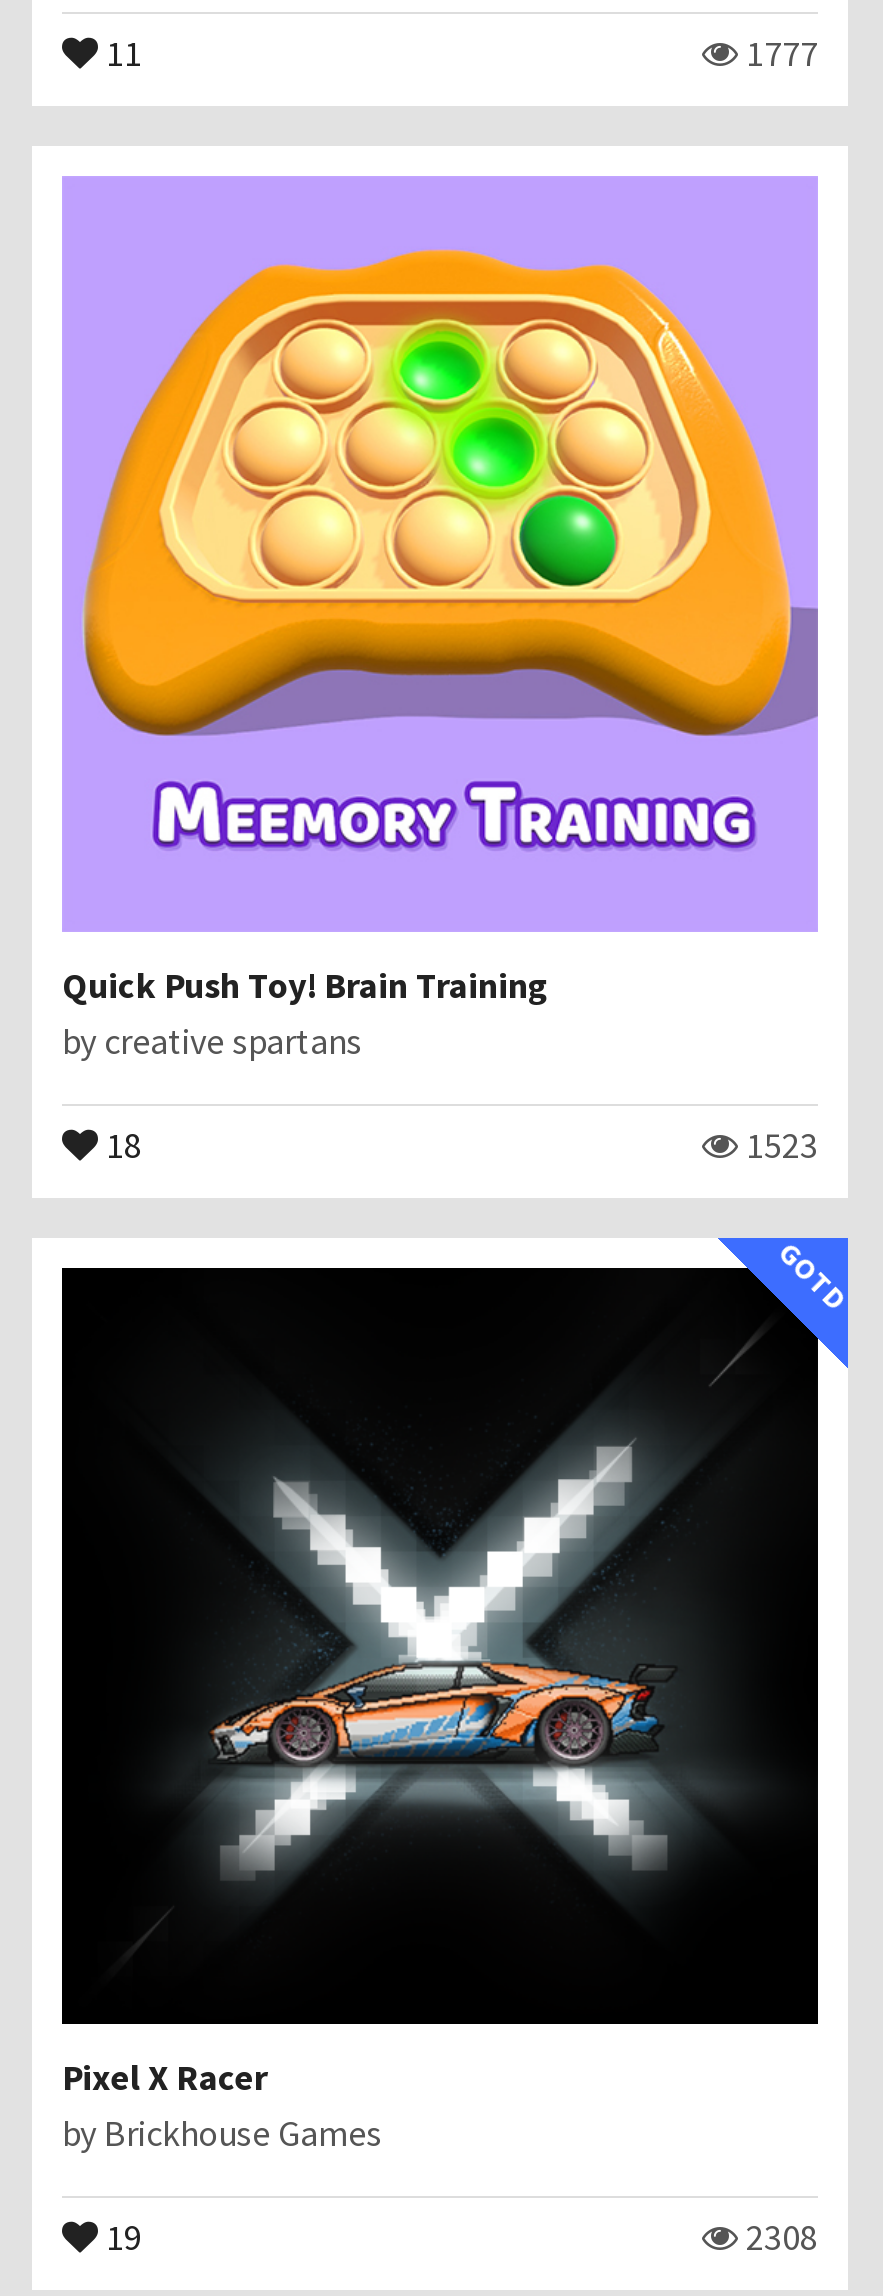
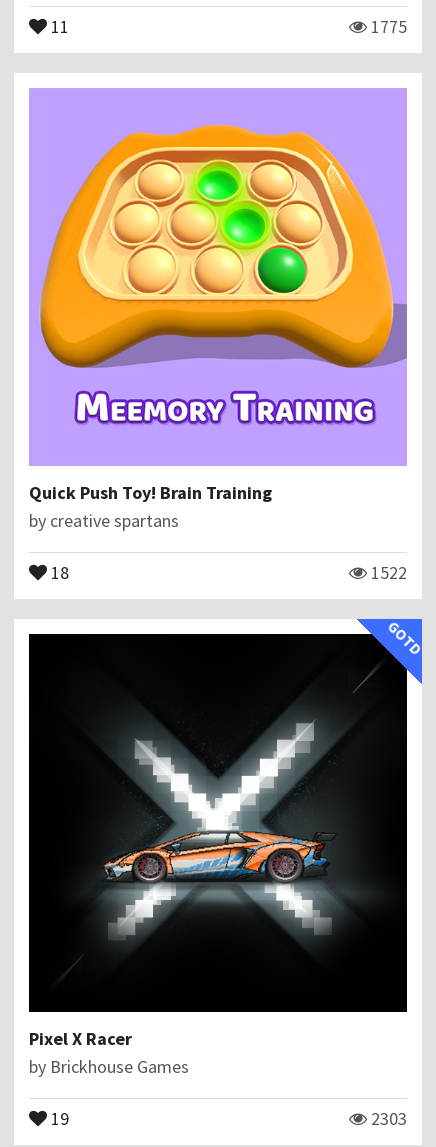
- 1777
+ 1775

- 1523
+ 1522

- 2308
+ 2303
